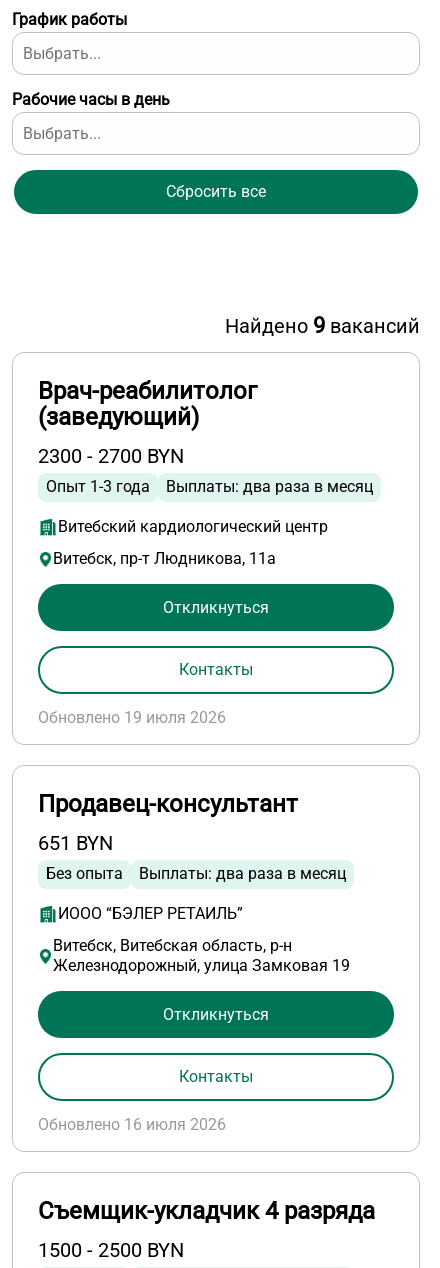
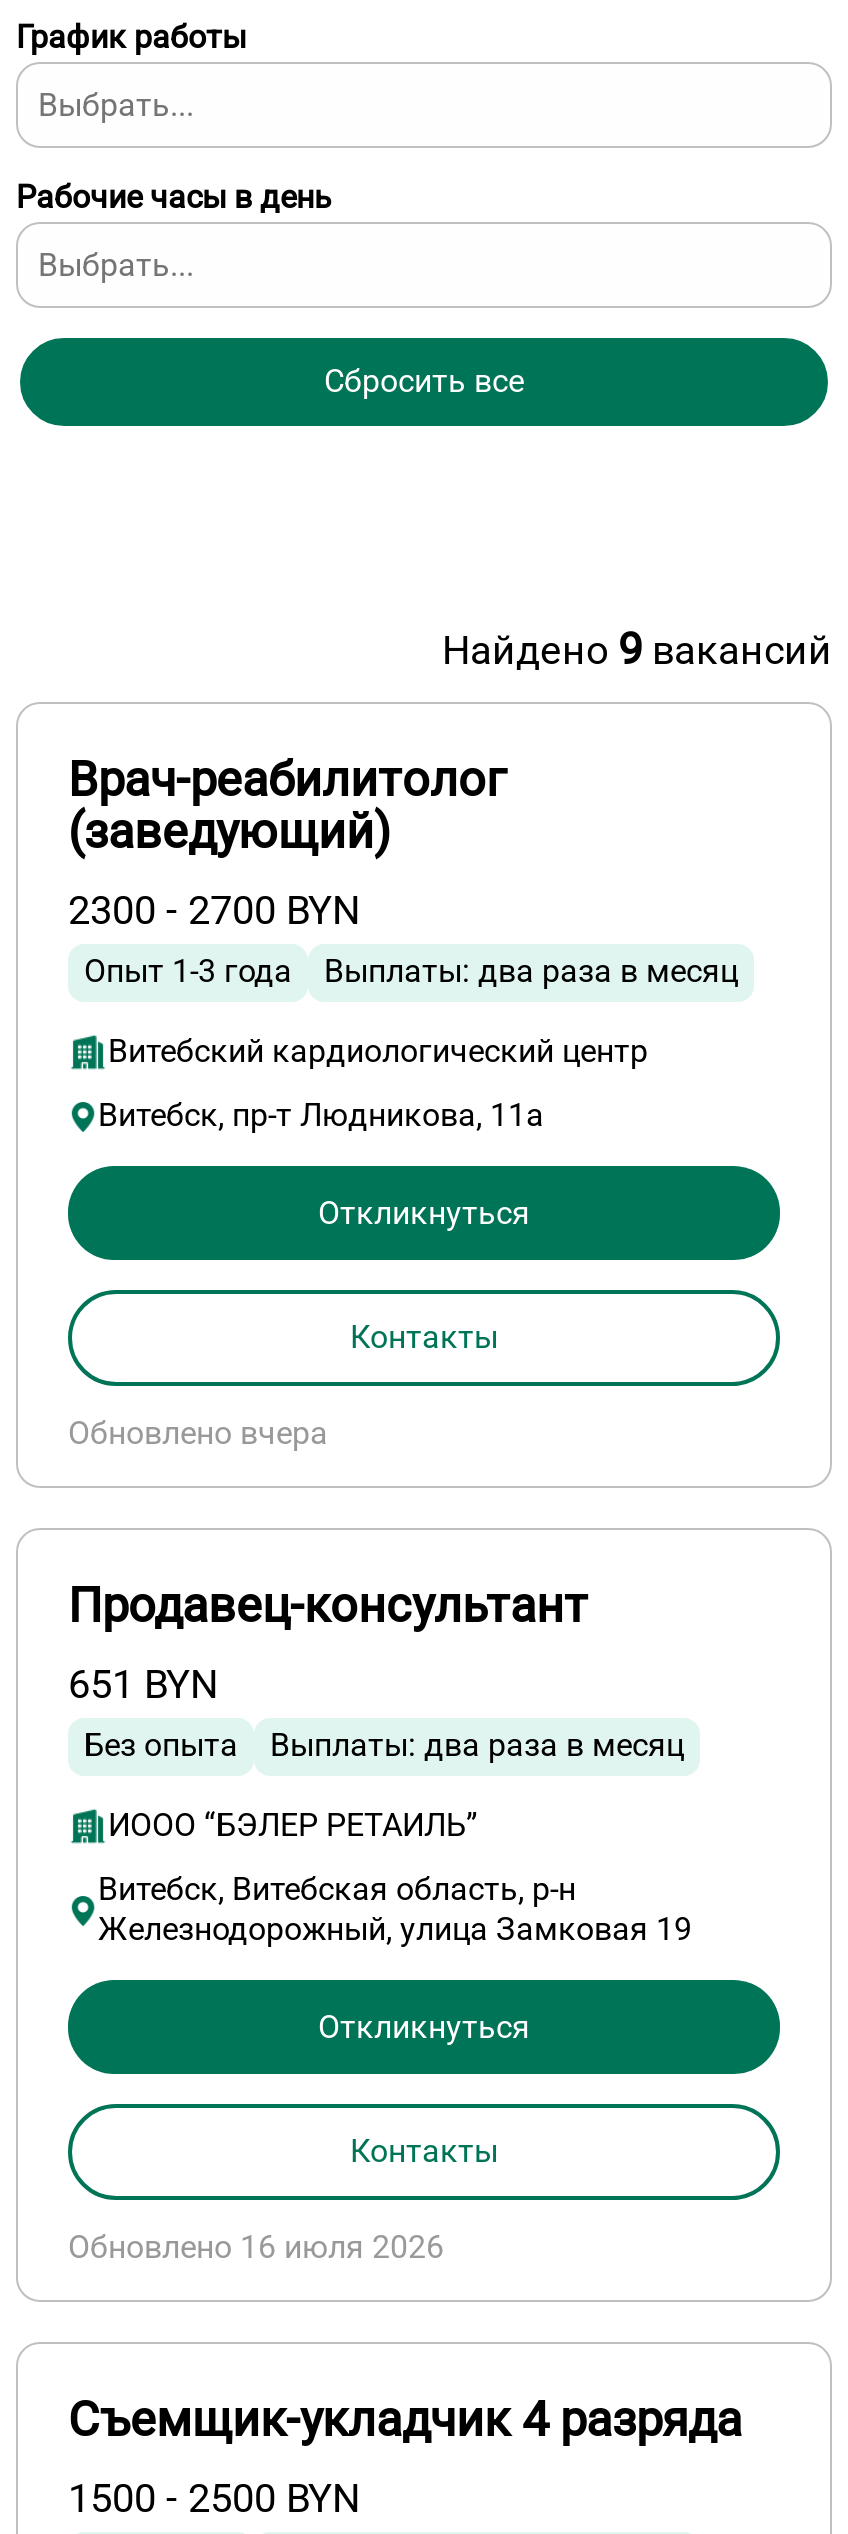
- Обновлено 19 июля 2026
+ Обновлено вчера
